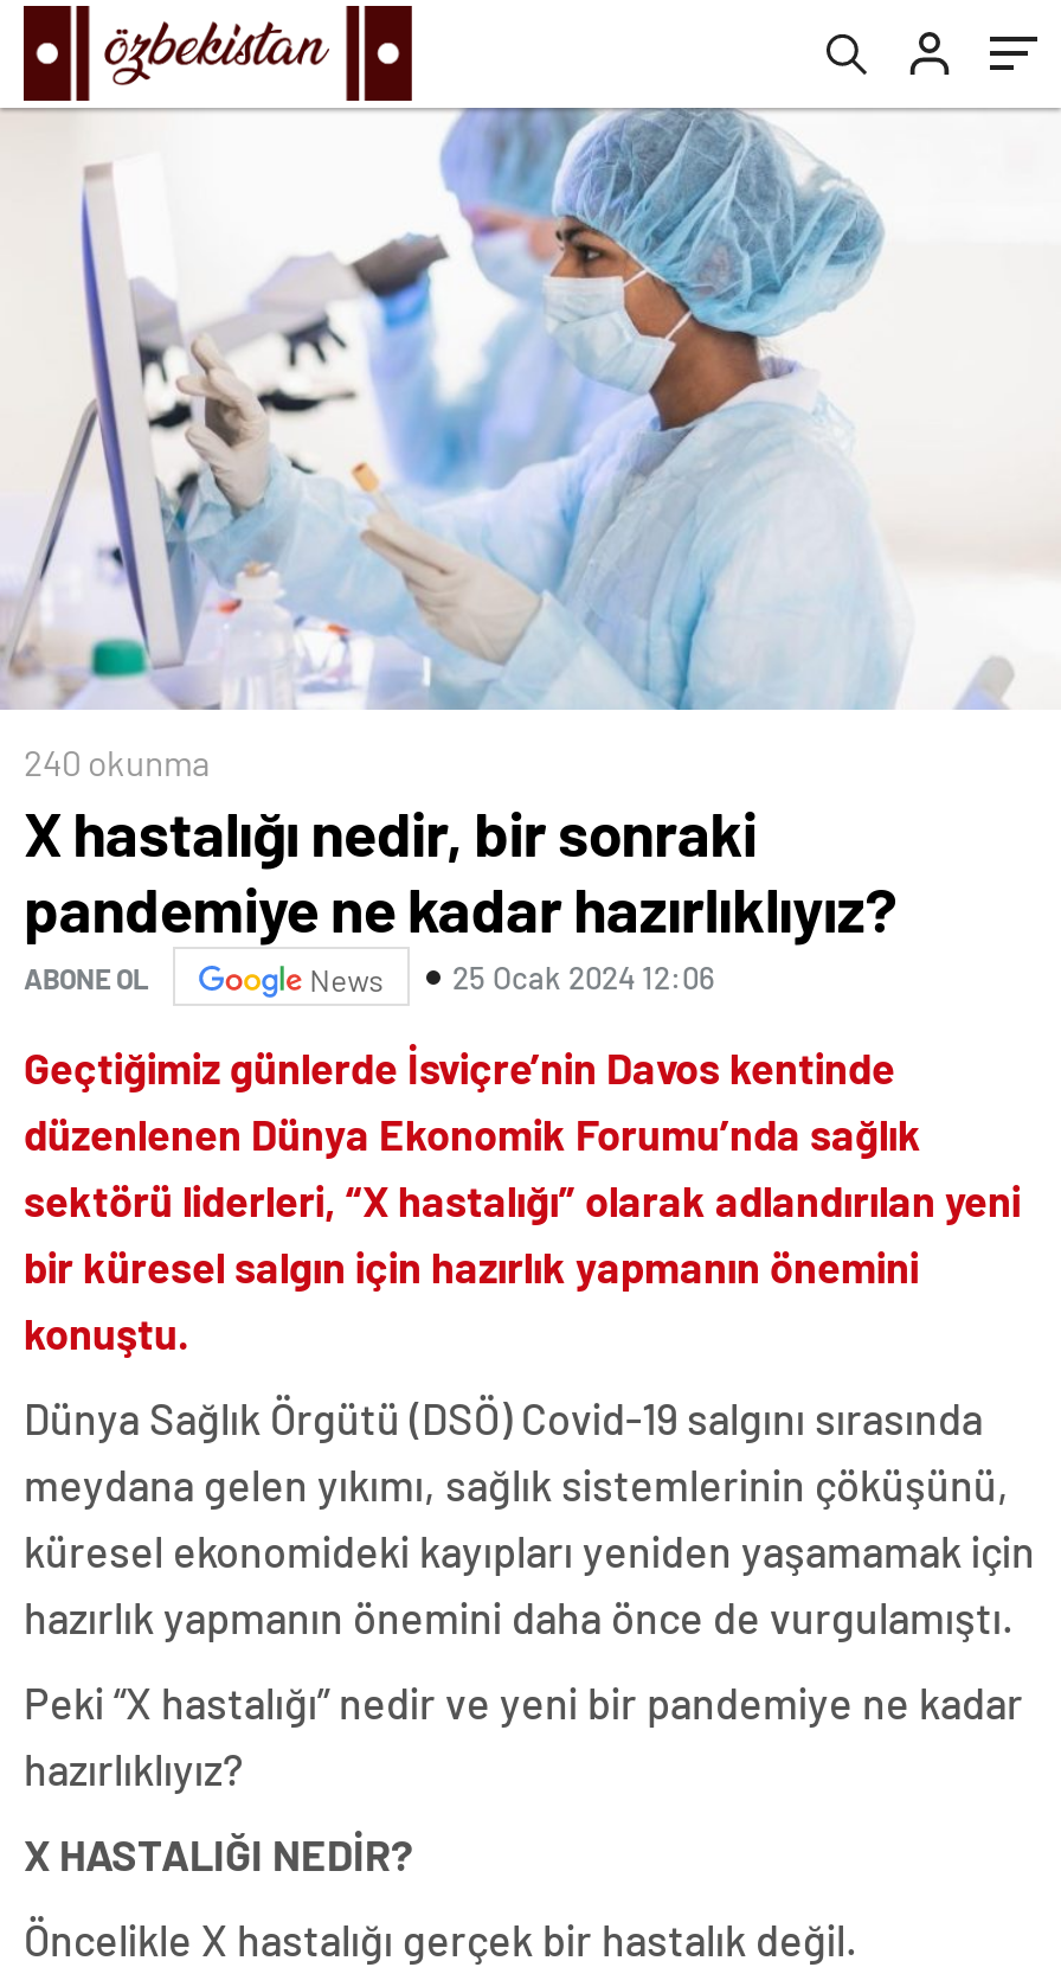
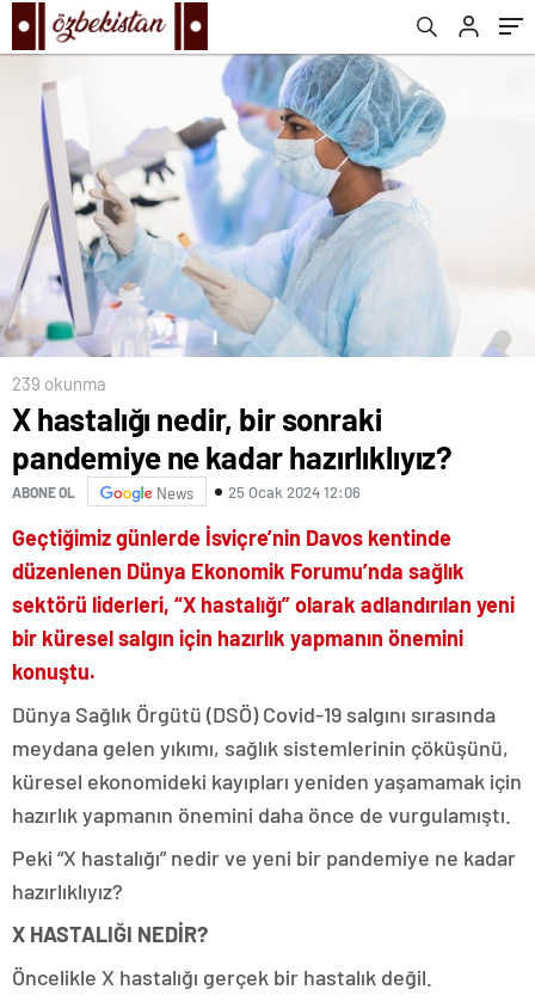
- 240 okunma
+ 239 okunma
